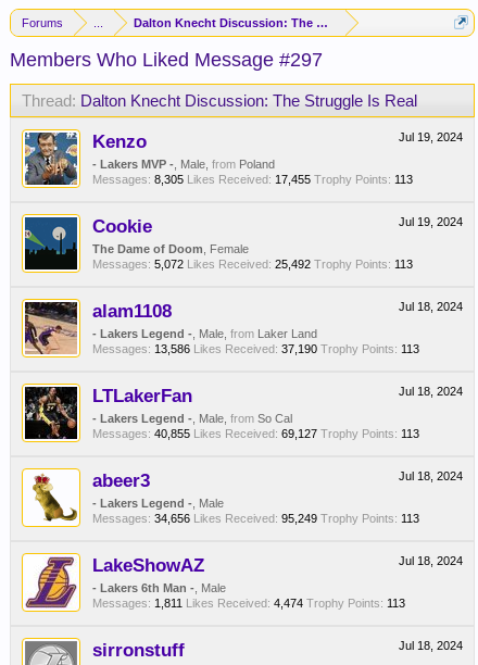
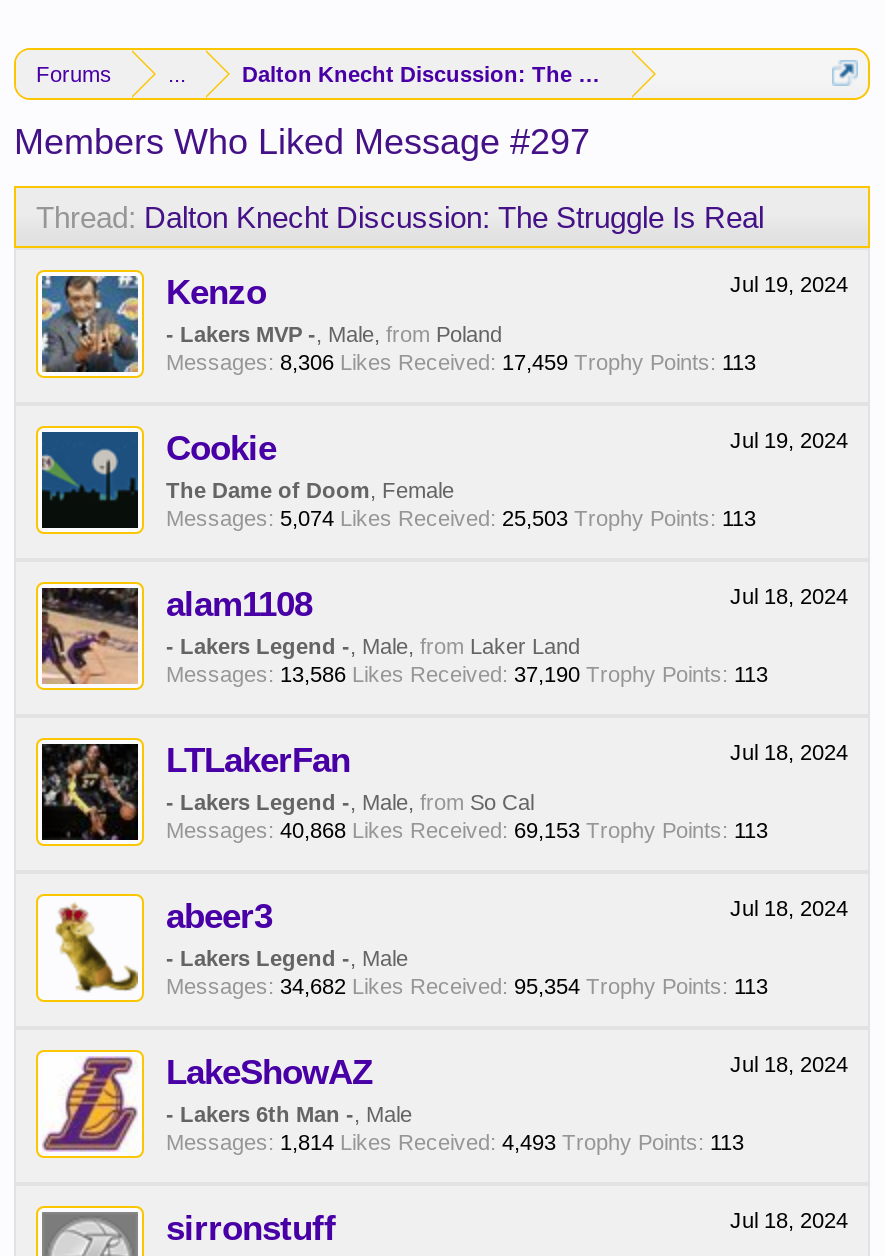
- Messages: 8,305 Likes Received: 17,455 Trophy Points: 113
+ Messages: 8,306 Likes Received: 17,459 Trophy Points: 113

- Messages: 5,072 Likes Received: 25,492 Trophy Points: 113
+ Messages: 5,074 Likes Received: 25,503 Trophy Points: 113

- Messages: 40,855 Likes Received: 69,127 Trophy Points: 113
+ Messages: 40,868 Likes Received: 69,153 Trophy Points: 113

- Messages: 34,656 Likes Received: 95,249 Trophy Points: 113
+ Messages: 34,682 Likes Received: 95,354 Trophy Points: 113

- Messages: 1,811 Likes Received: 4,474 Trophy Points: 113
+ Messages: 1,814 Likes Received: 4,493 Trophy Points: 113
